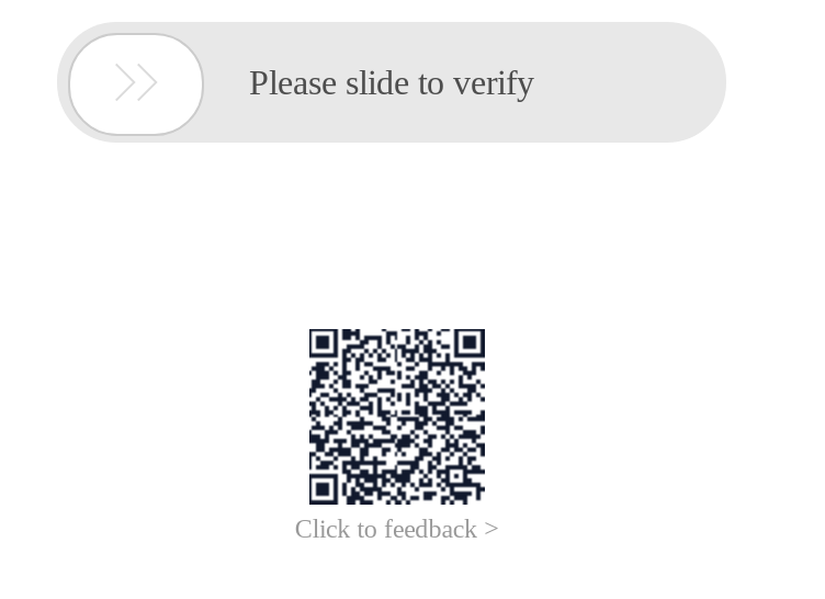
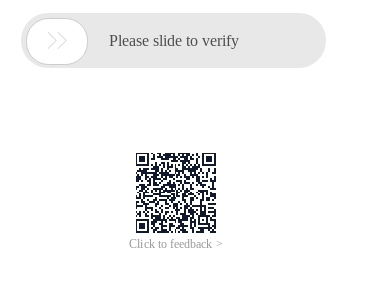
- [image]
+ [image]
